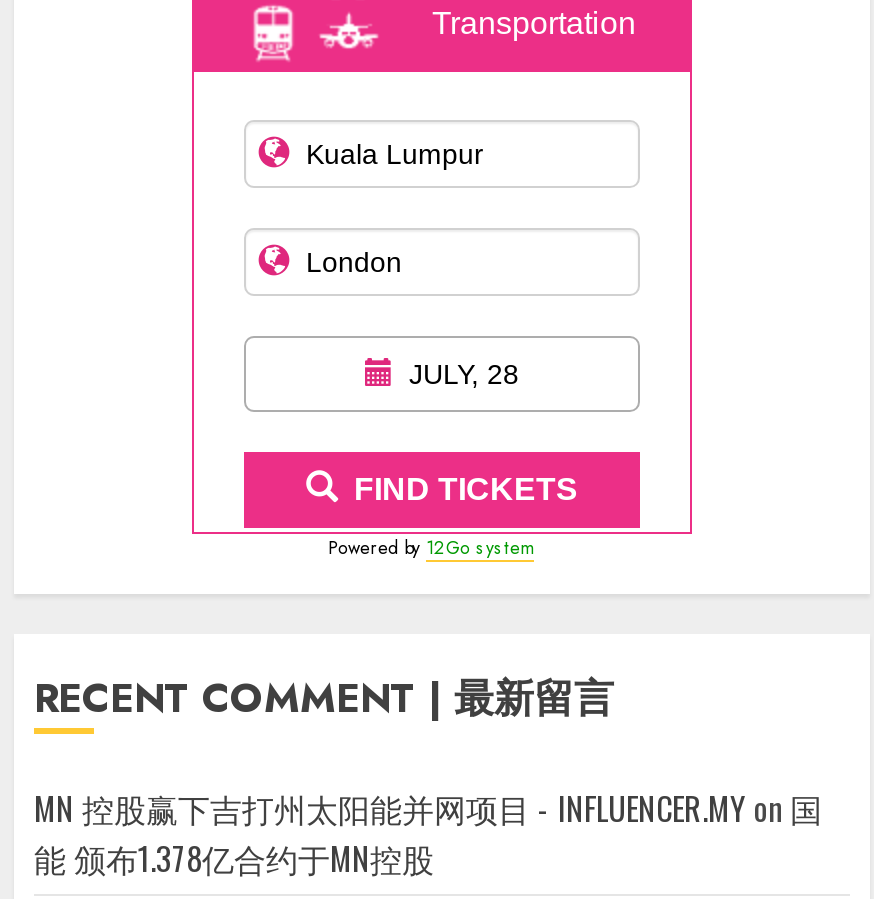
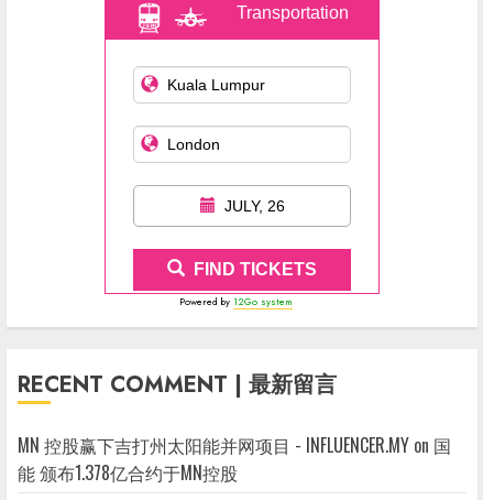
- JULY, 28
+ JULY, 26
